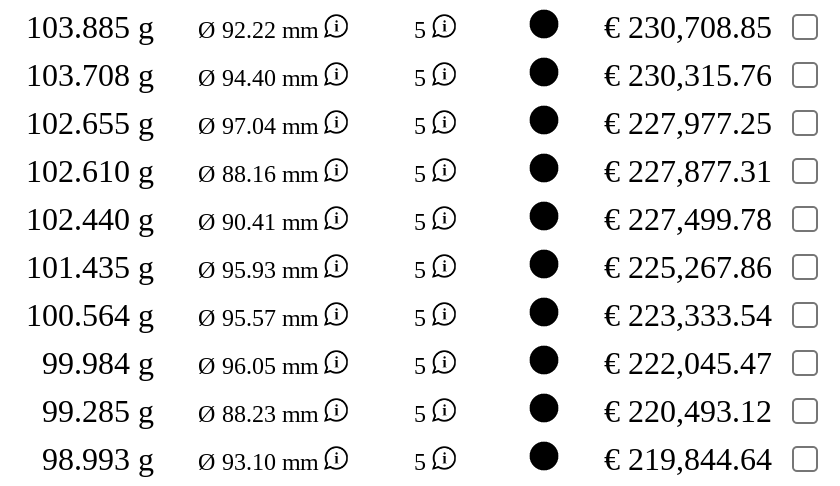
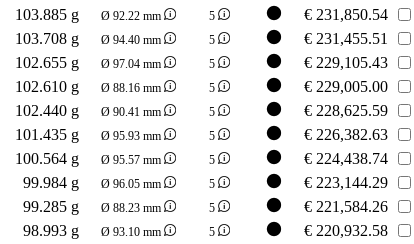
- €230,708.85
+ €231,850.54

- €230,315.76
+ €231,455.51

- €227,977.25
+ €229,105.43

- €227,877.31
+ €229,005.00

- €227,499.78
+ €228,625.59

- €225,267.86
+ €226,382.63

- €223,333.54
+ €224,438.74

- €222,045.47
+ €223,144.29

- €220,493.12
+ €221,584.26

- €219,844.64
+ €220,932.58
